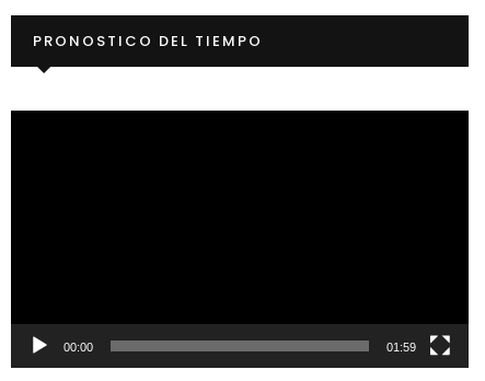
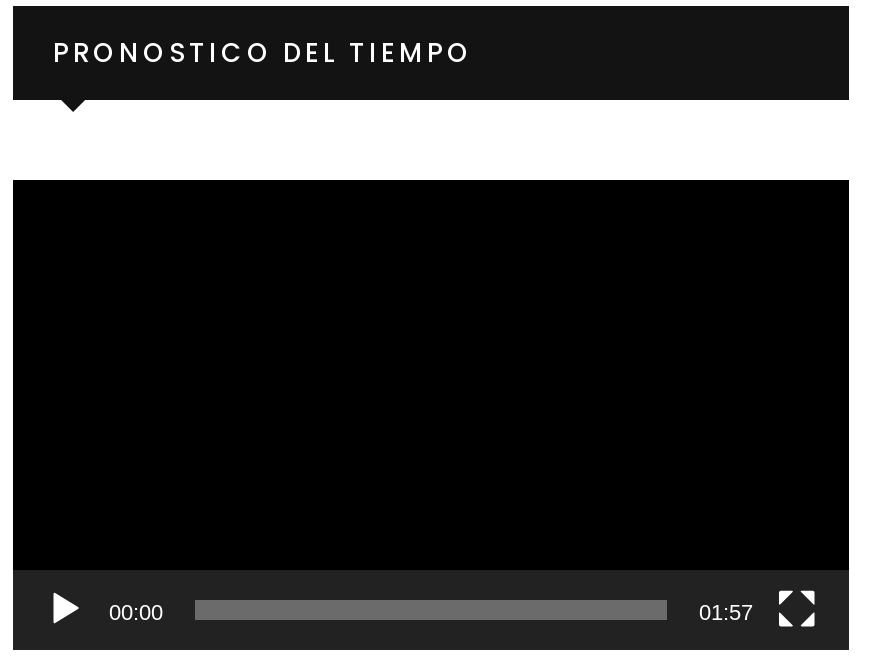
- 01:59
+ 01:57
